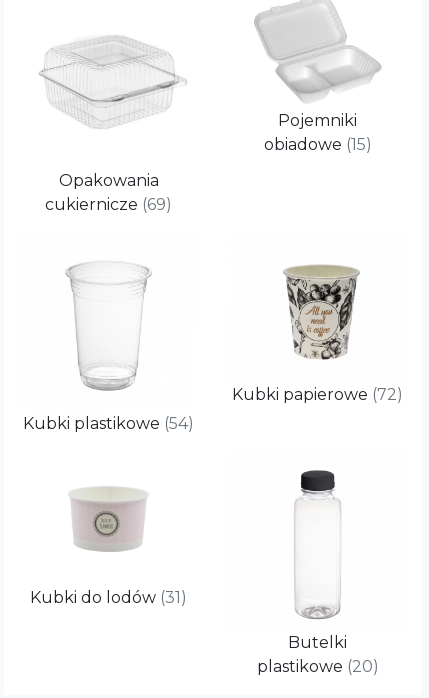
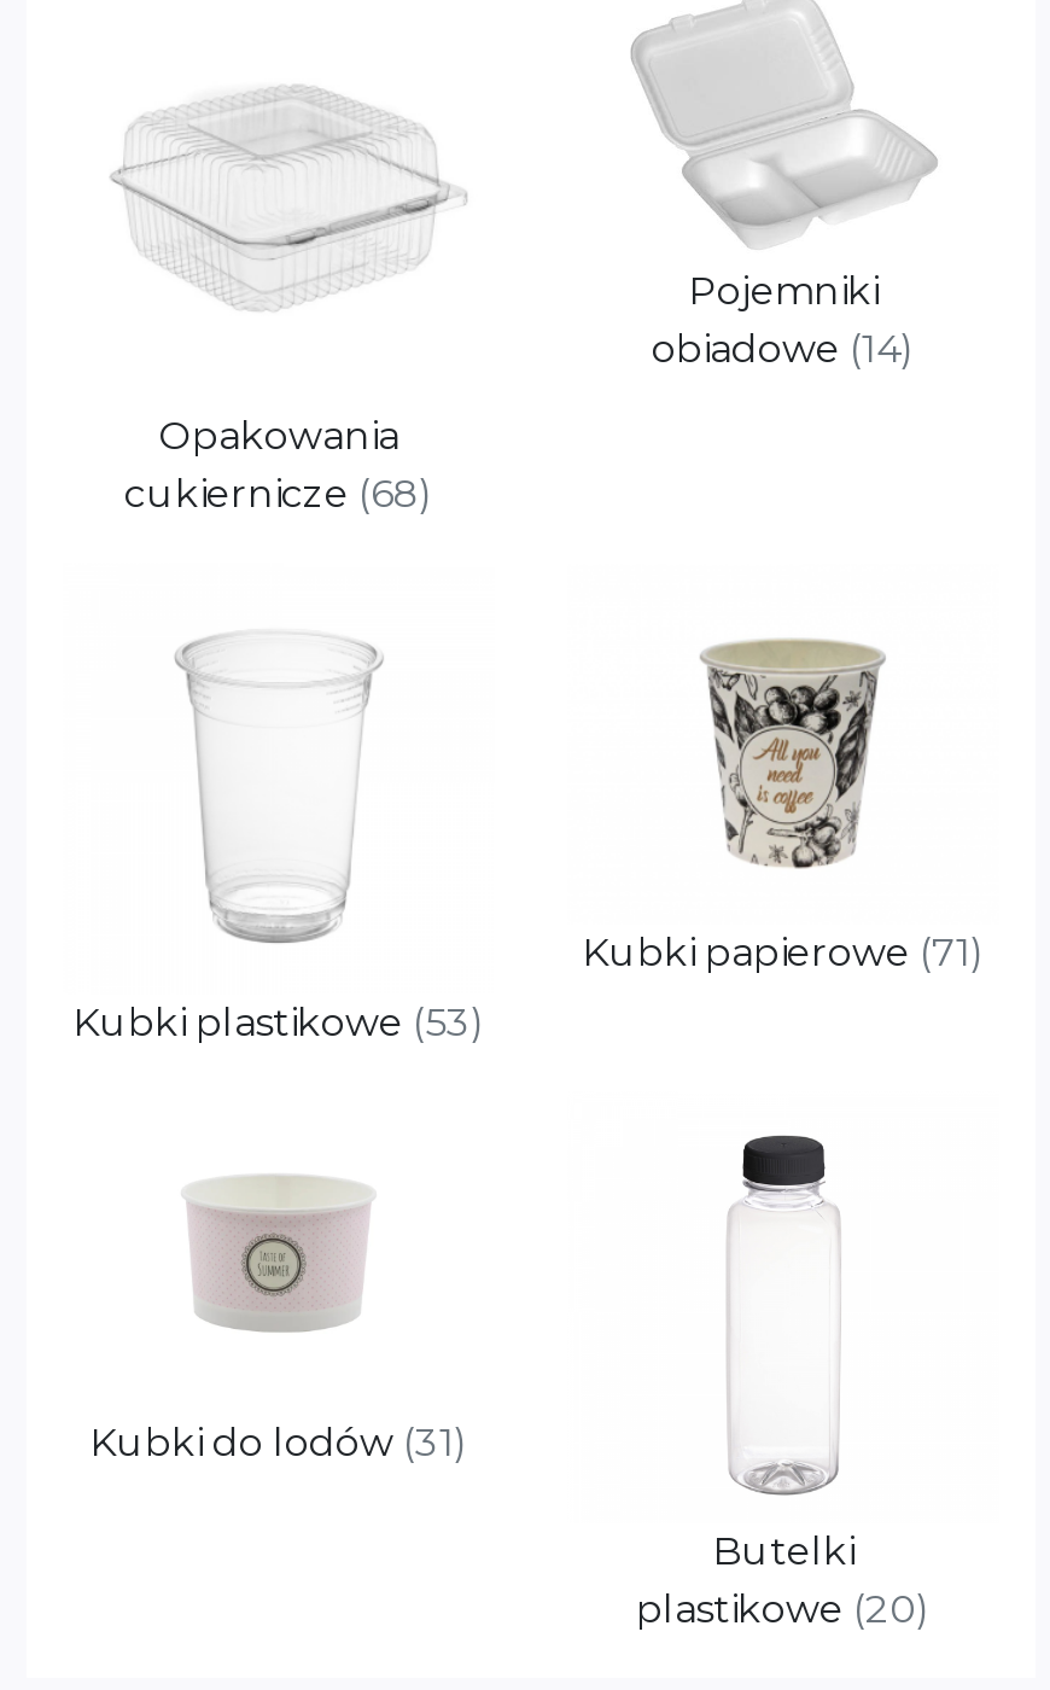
- obiadowe (15)
+ obiadowe (14)

- cukiernicze (69)
+ cukiernicze (68)

- Kubki papierowe (72)
+ Kubki papierowe (71)

- Kubki plastikowe (54)
+ Kubki plastikowe (53)
